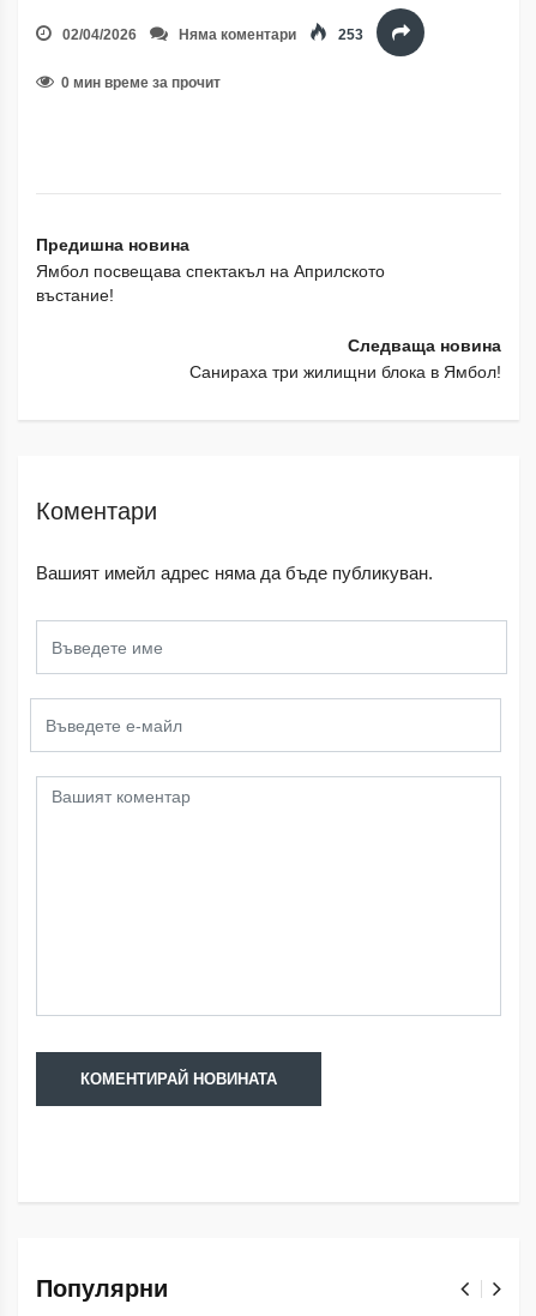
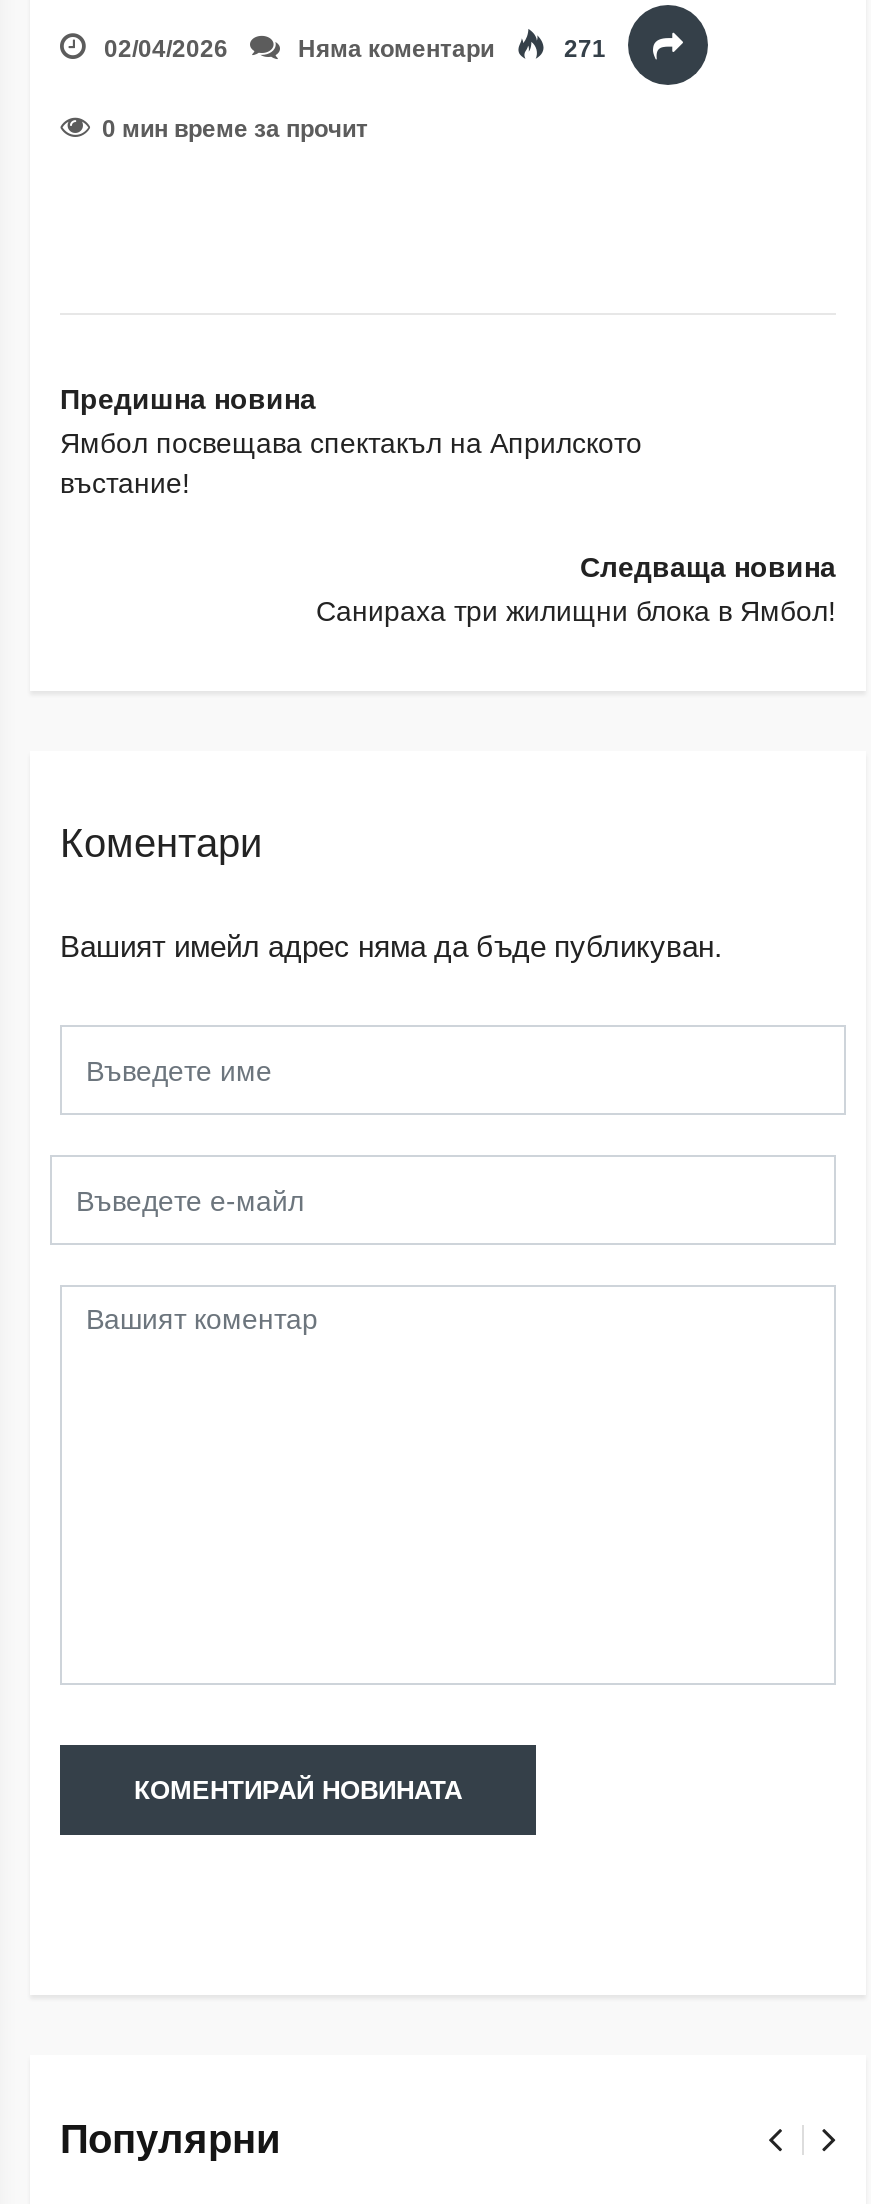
- 253
+ 271
